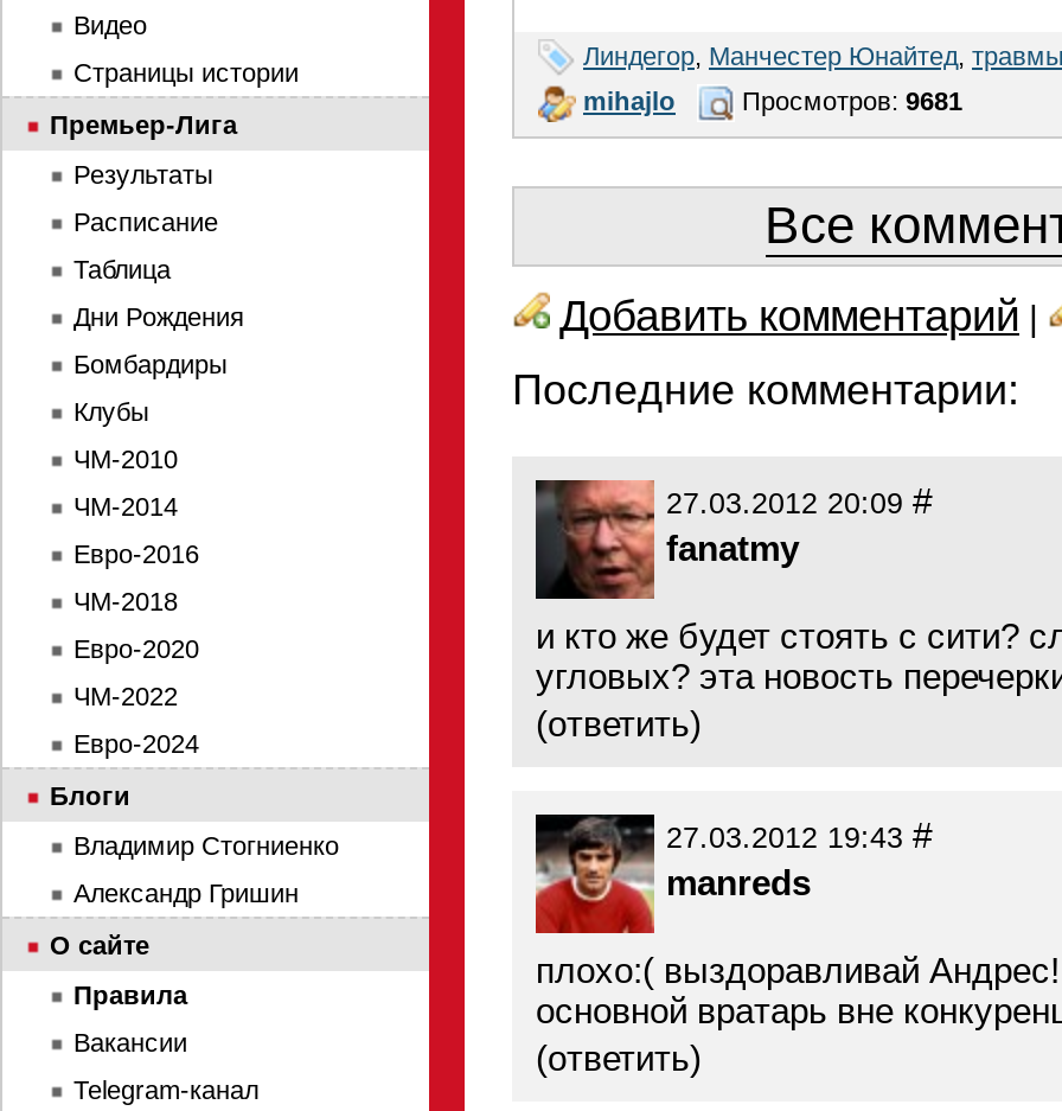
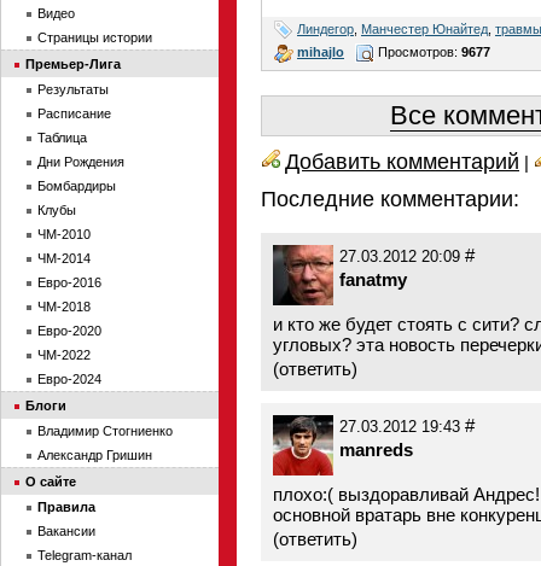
- Просмотров: 9681
+ Просмотров: 9677
